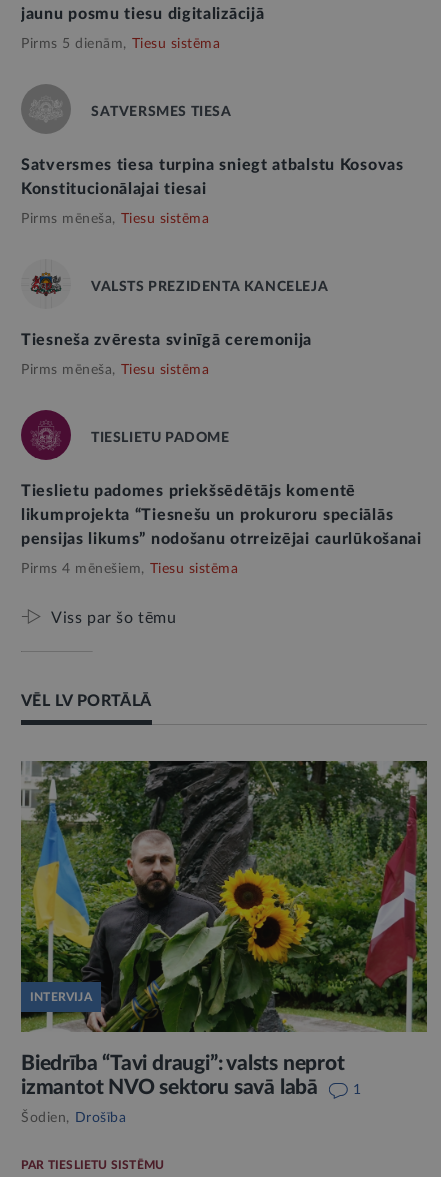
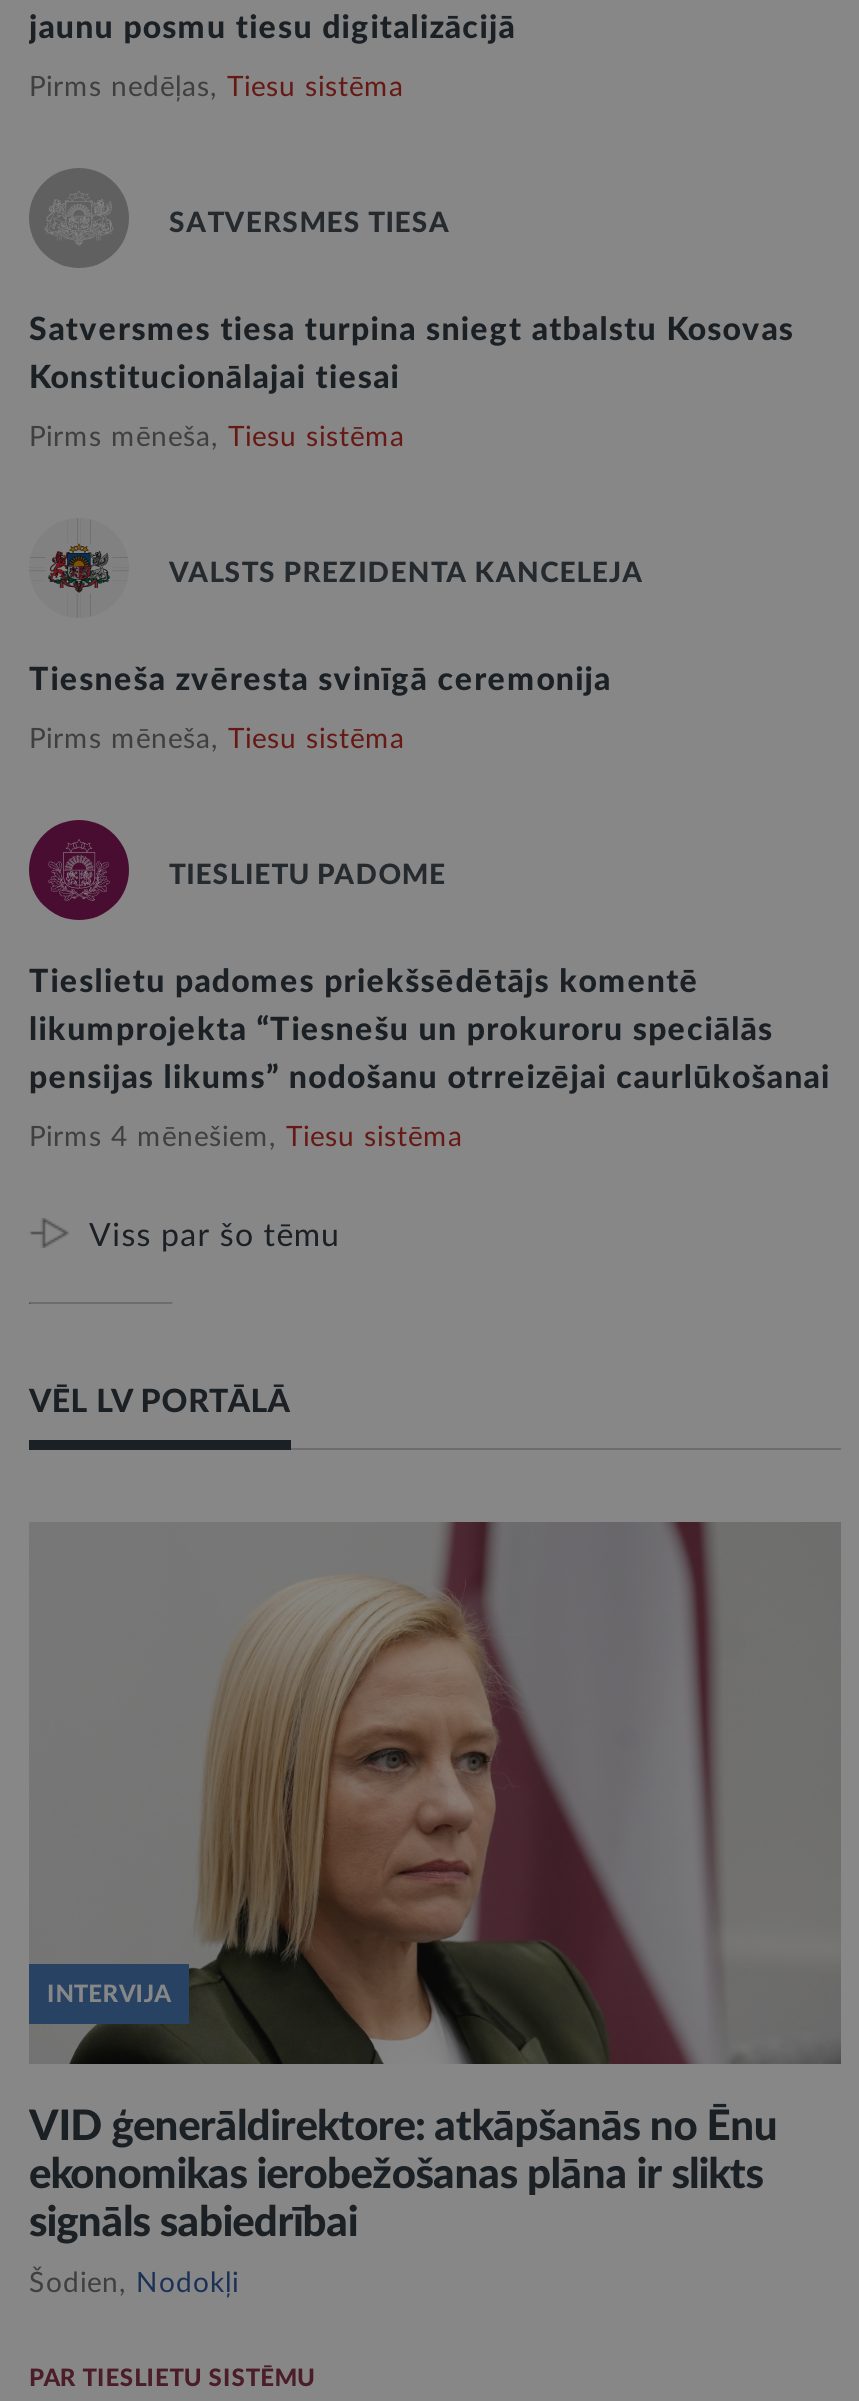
- Pirms 5 dienām, Tiesu sistēma
+ Pirms nedēļas, Tiesu sistēma

- [image]
- Biedrība “Tavi draugi”: valsts neprot
- izmantot NVO sektoru savā labā
- 1
+ [image]
+ VID ģenerāldirektore: atkāpšanās no Ēnu
+ ekonomikas ierobežošanas plāna ir slikts
+ signāls sabiedrībai

- Šodien, Drošība
+ Šodien, Nodokļi
